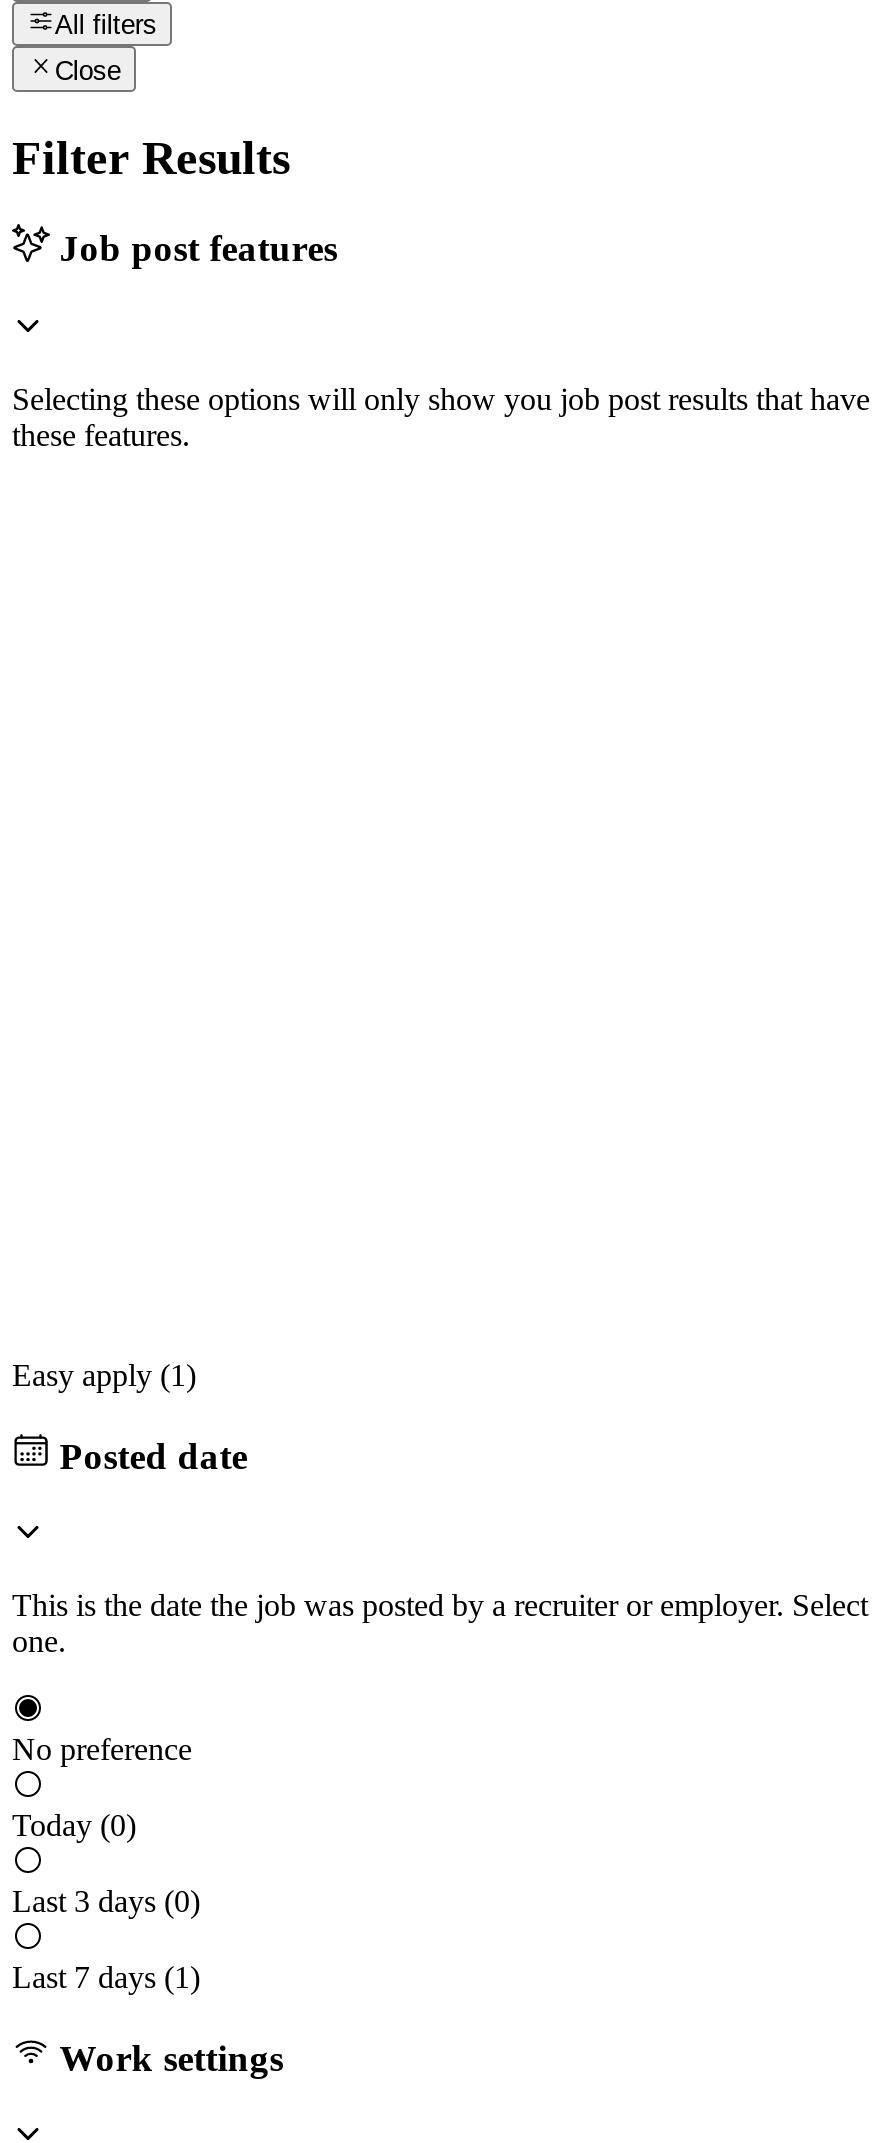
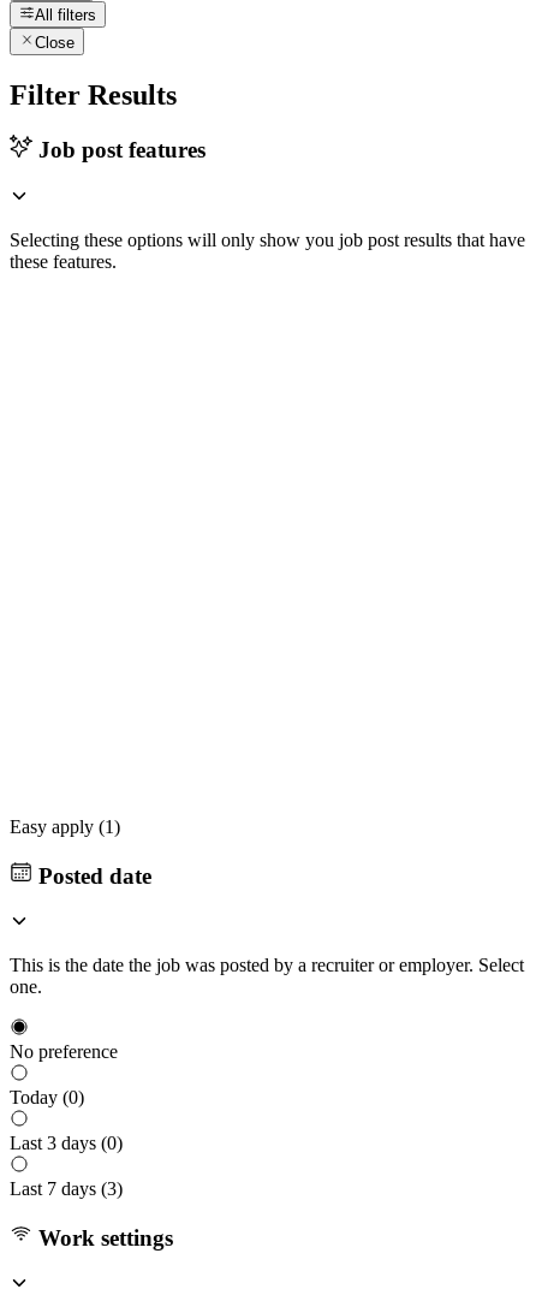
- Last 7 days (1)
+ Last 7 days (3)
